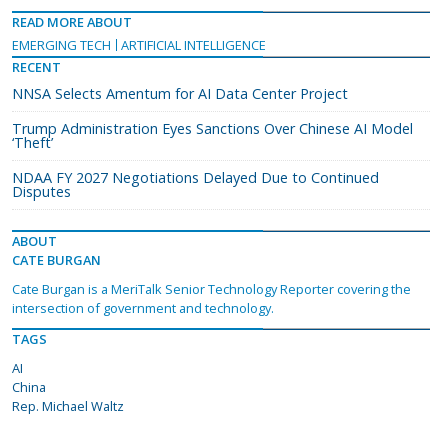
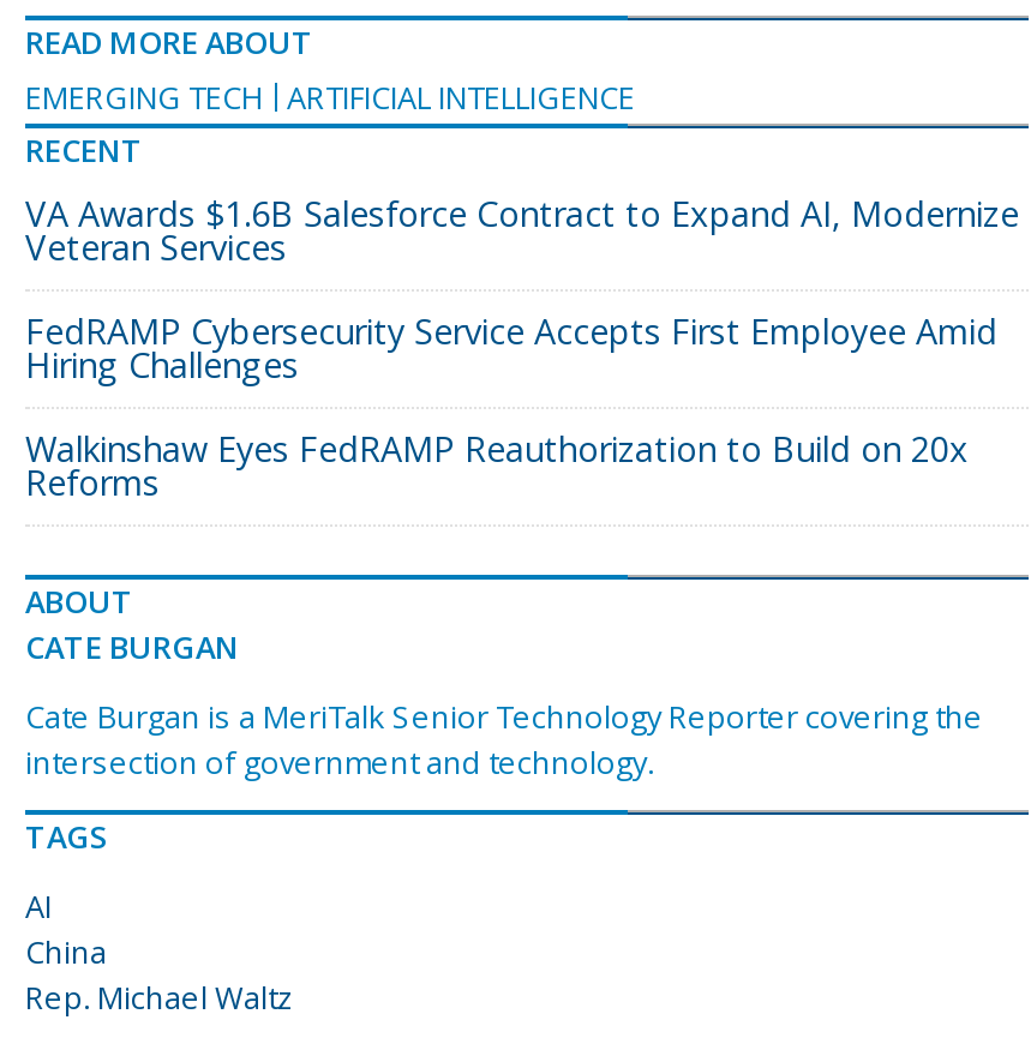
- NNSA Selects Amentum for AI Data Center Project
+ VA Awards $1.6B Salesforce Contract to Expand AI, Modernize
+ Veteran Services

- Trump Administration Eyes Sanctions Over Chinese AI Model
- ‘Theft’
+ FedRAMP Cybersecurity Service Accepts First Employee Amid
+ Hiring Challenges

- NDAA FY 2027 Negotiations Delayed Due to Continued
- Disputes
+ Walkinshaw Eyes FedRAMP Reauthorization to Build on 20x
+ Reforms
